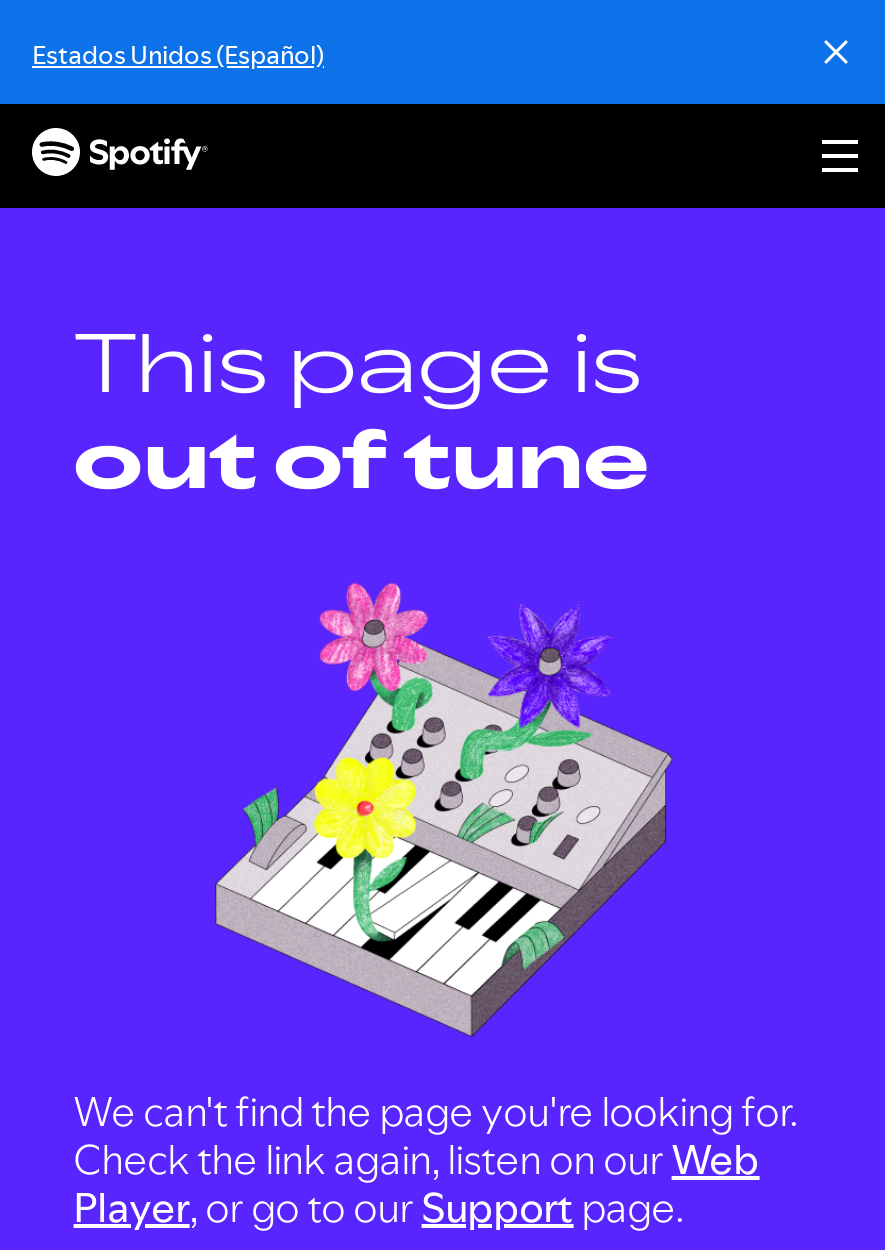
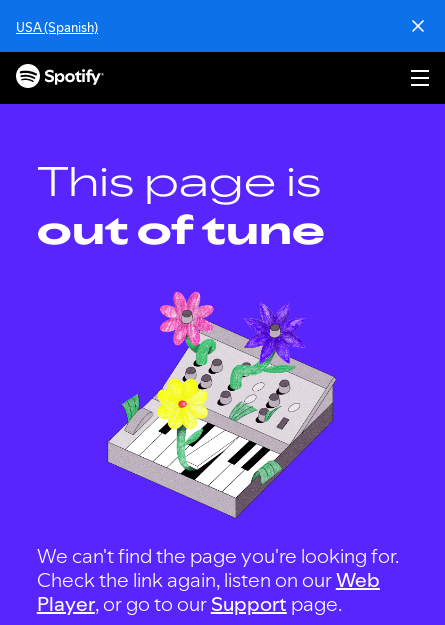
- Estados Unidos (Español)
+ USA (Spanish)
